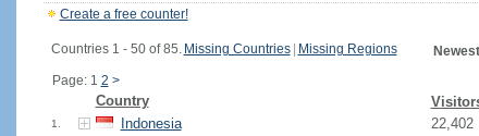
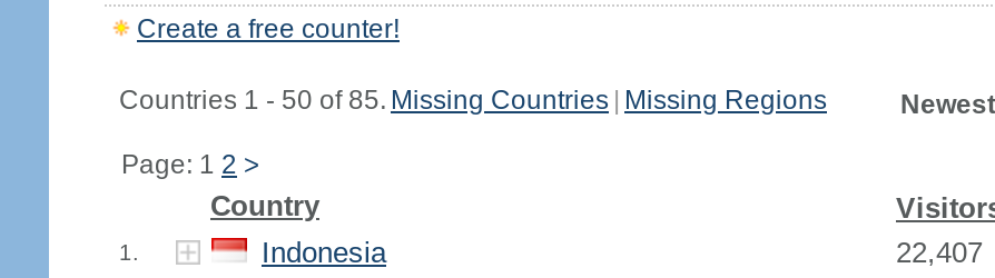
- 22,402
+ 22,407
